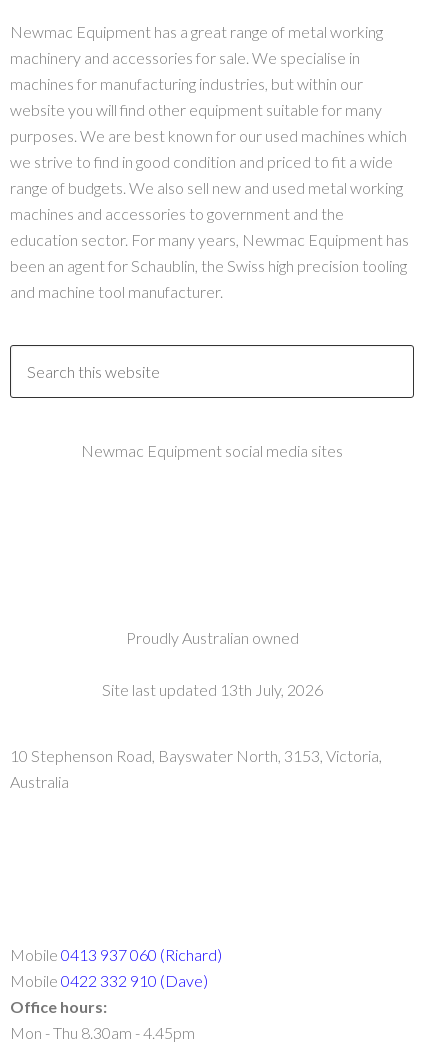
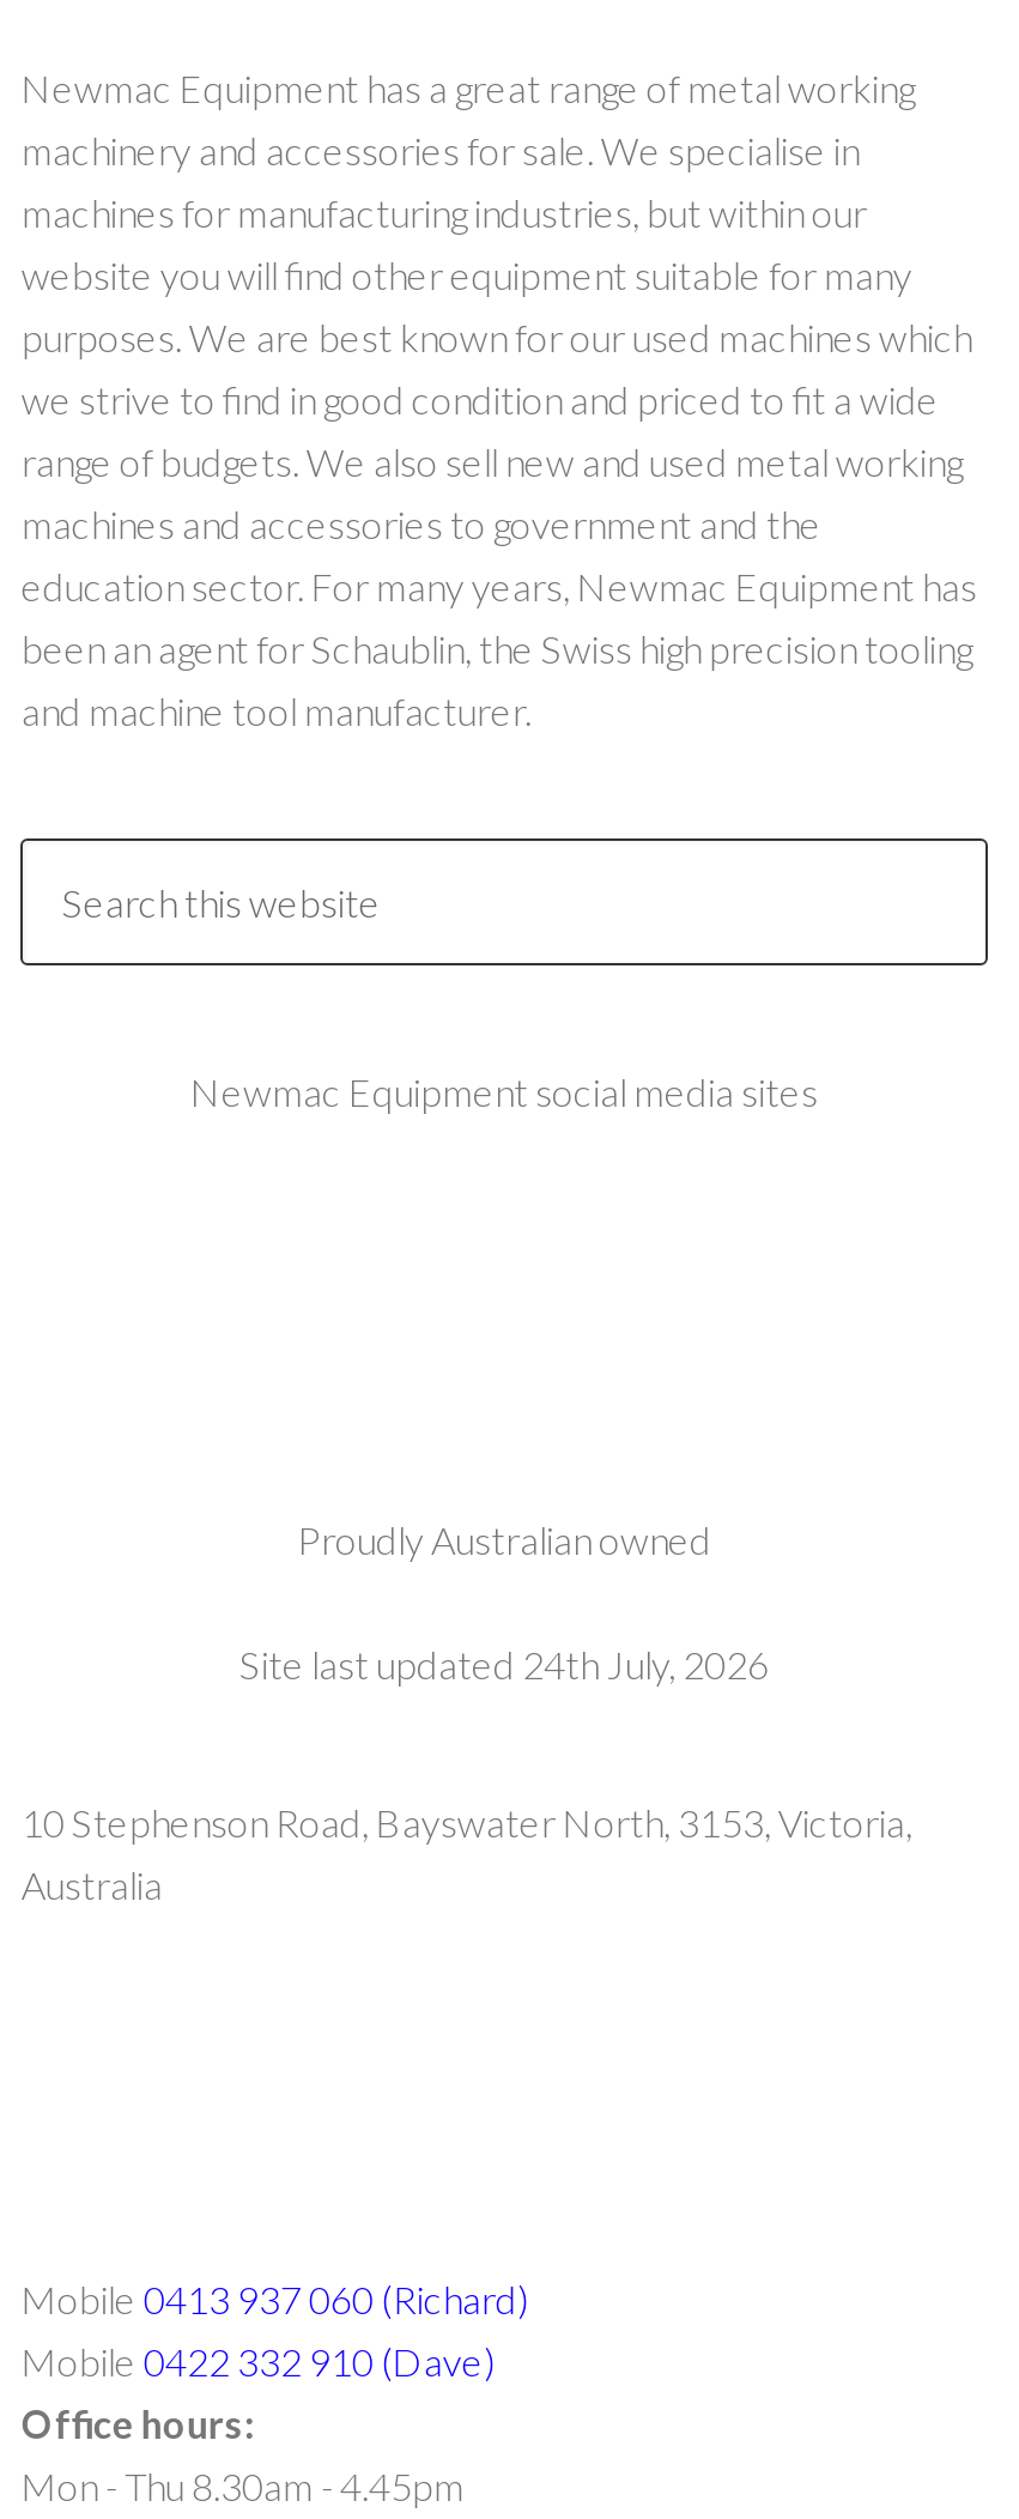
- Site last updated 13th July, 2026
+ Site last updated 24th July, 2026
